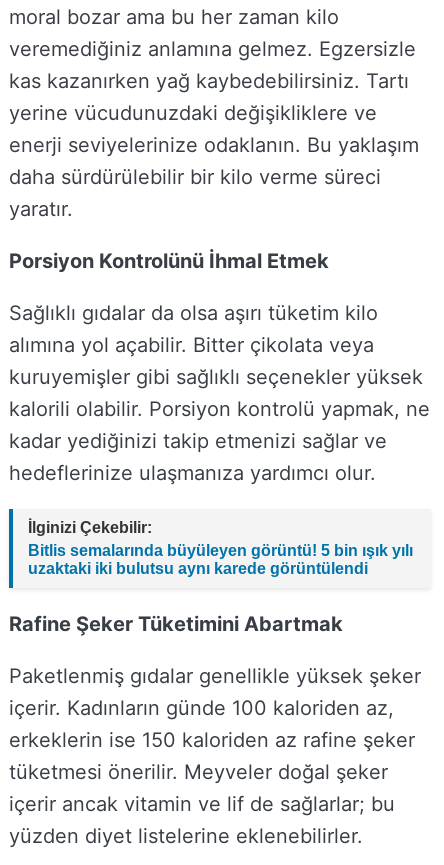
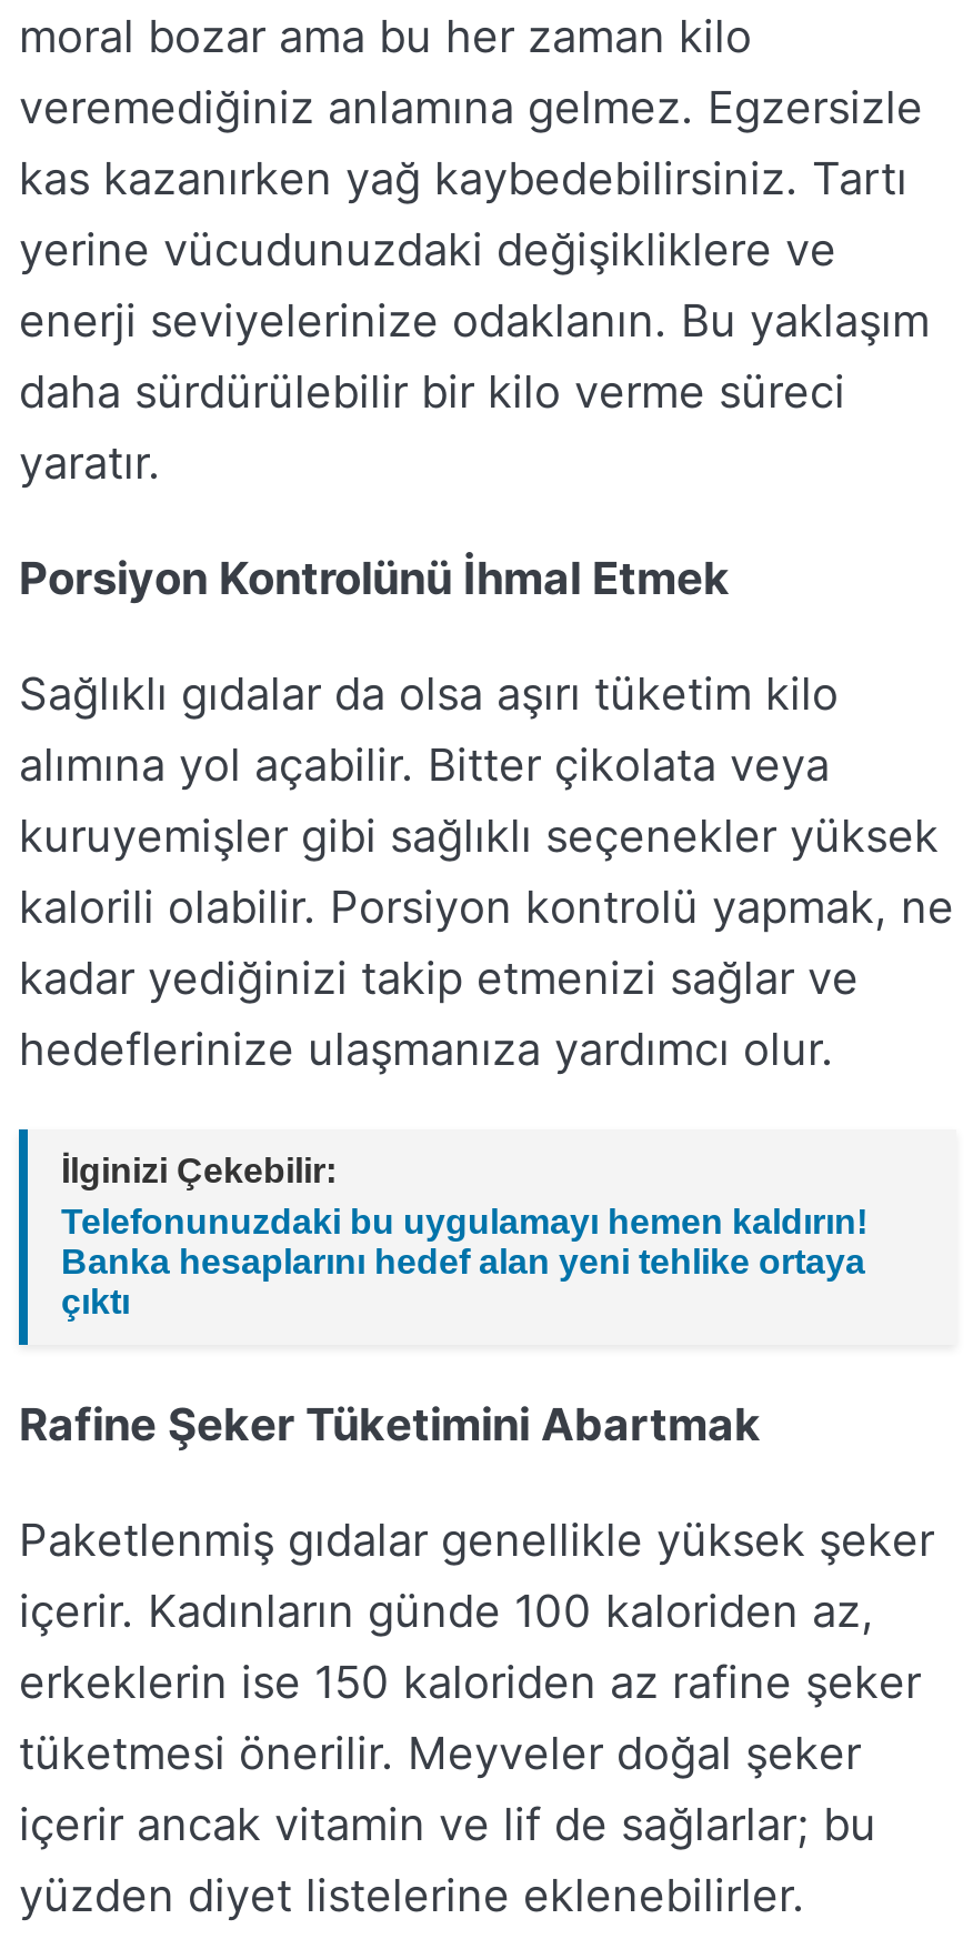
- Bitlis semalarında büyüleyen görüntü! 5 bin ışık yılı
- uzaktaki iki bulutsu aynı karede görüntülendi
+ Telefonunuzdaki bu uygulamayı hemen kaldırın!
+ Banka hesaplarını hedef alan yeni tehlike ortaya
+ çıktı
